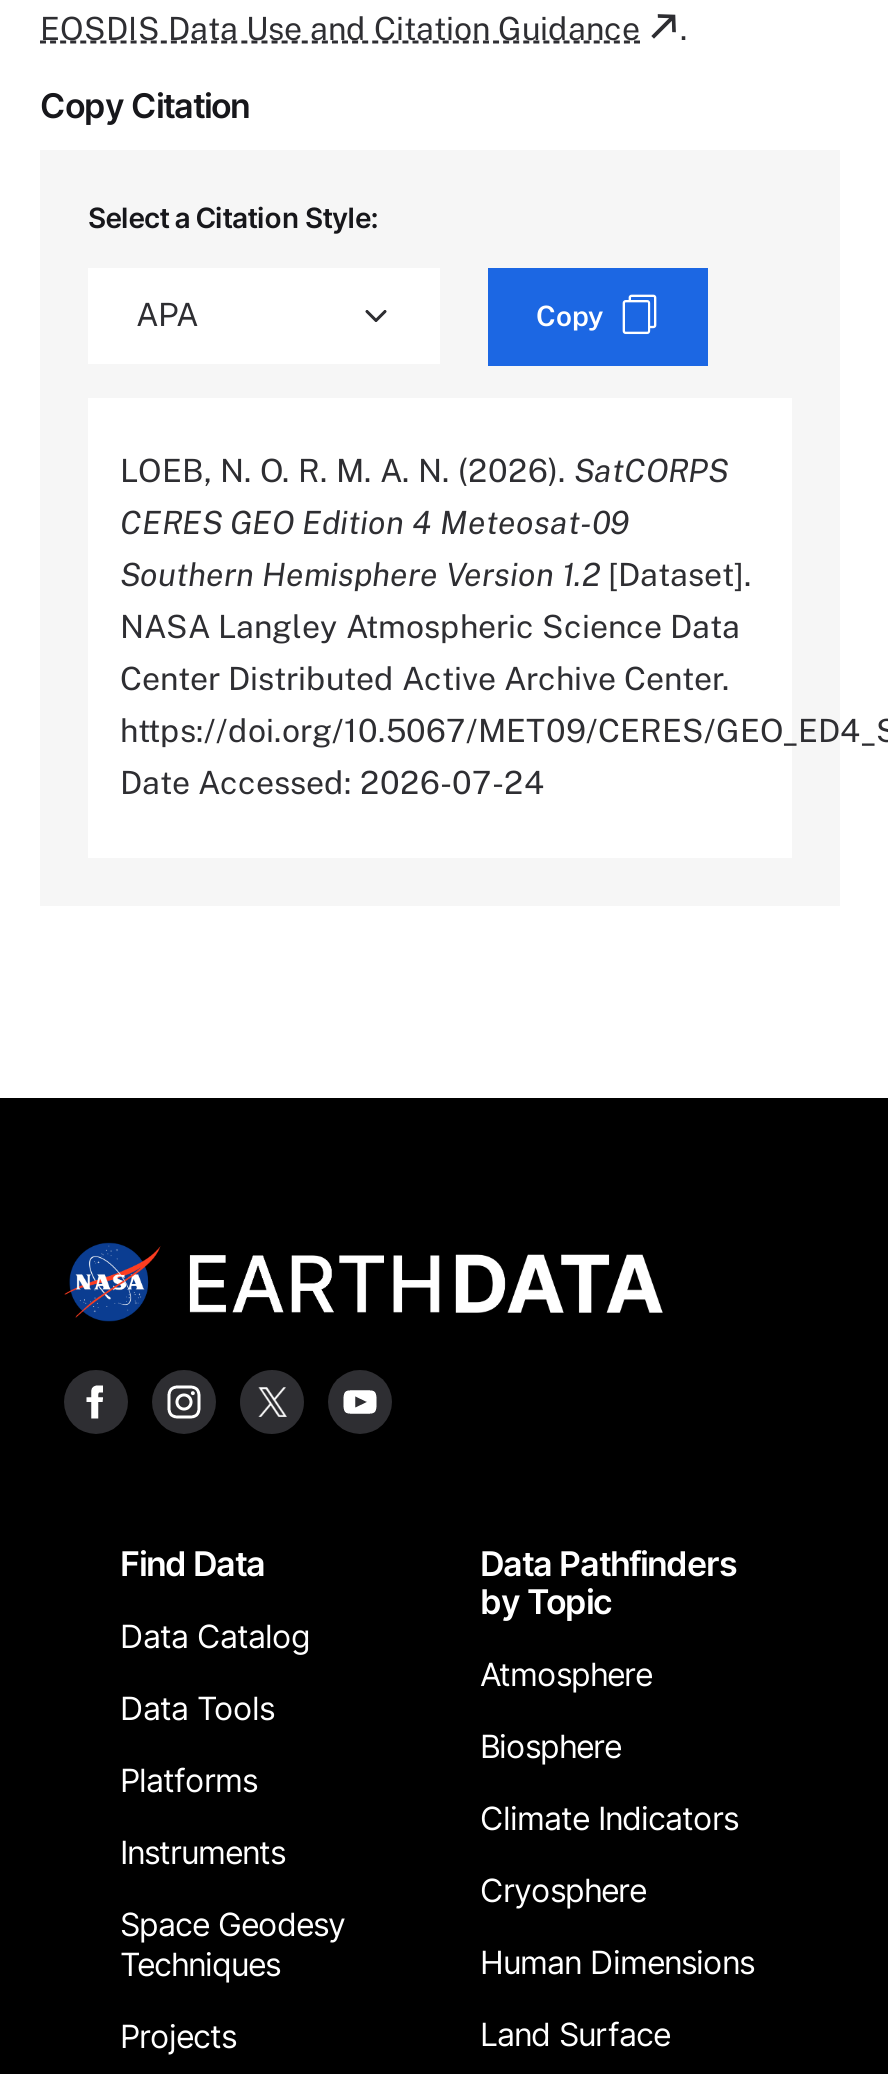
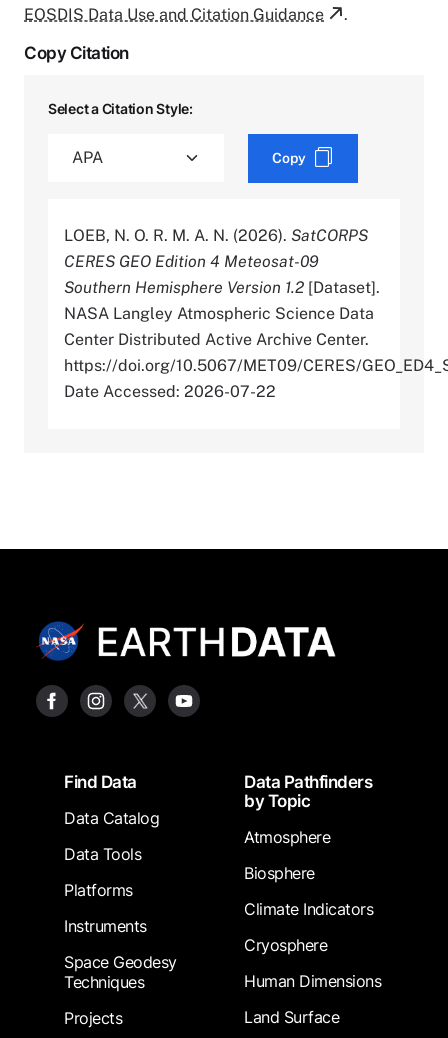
- Date Accessed: 2026-07-24
+ Date Accessed: 2026-07-22
